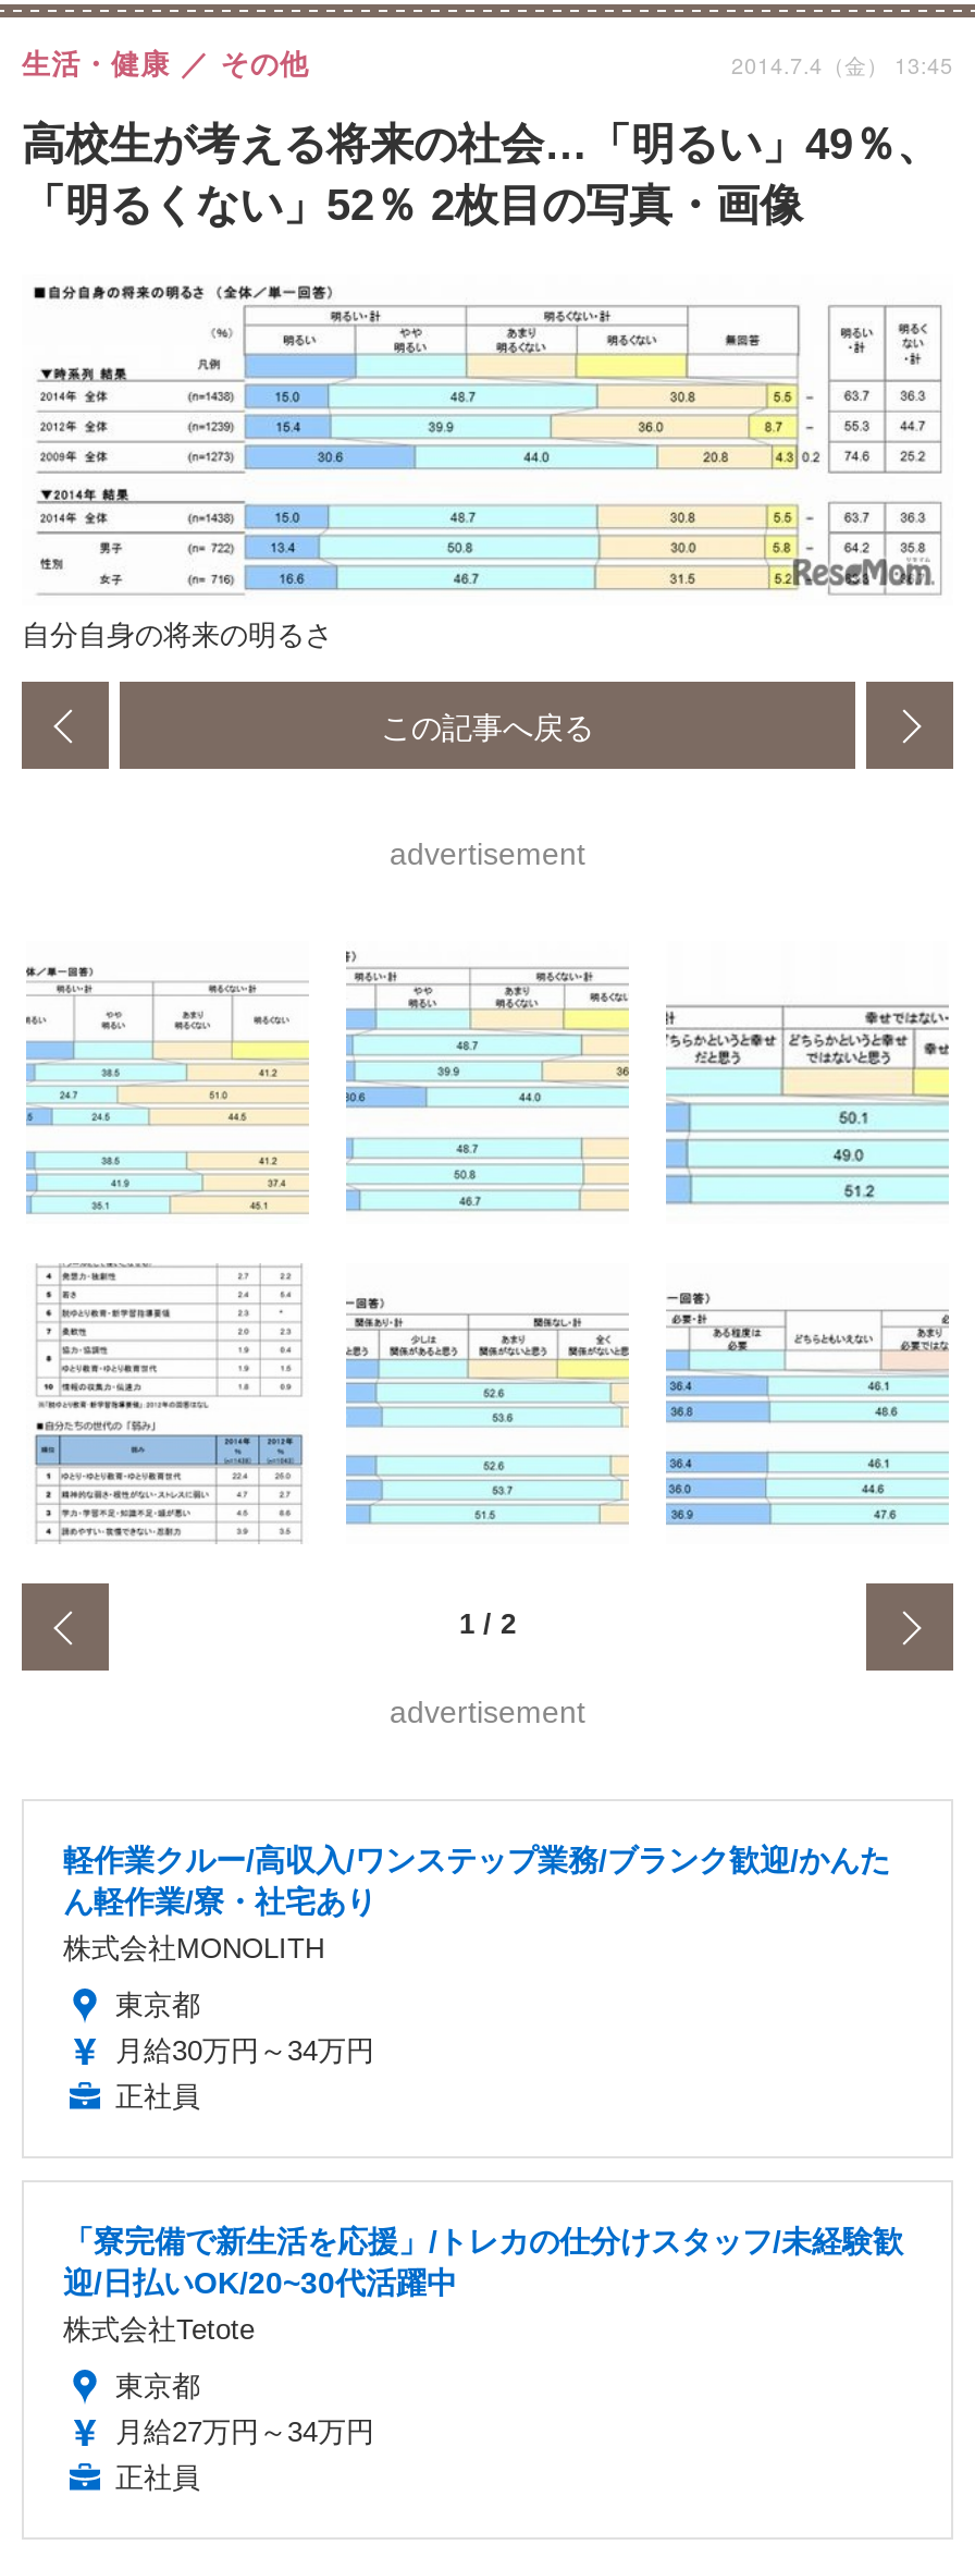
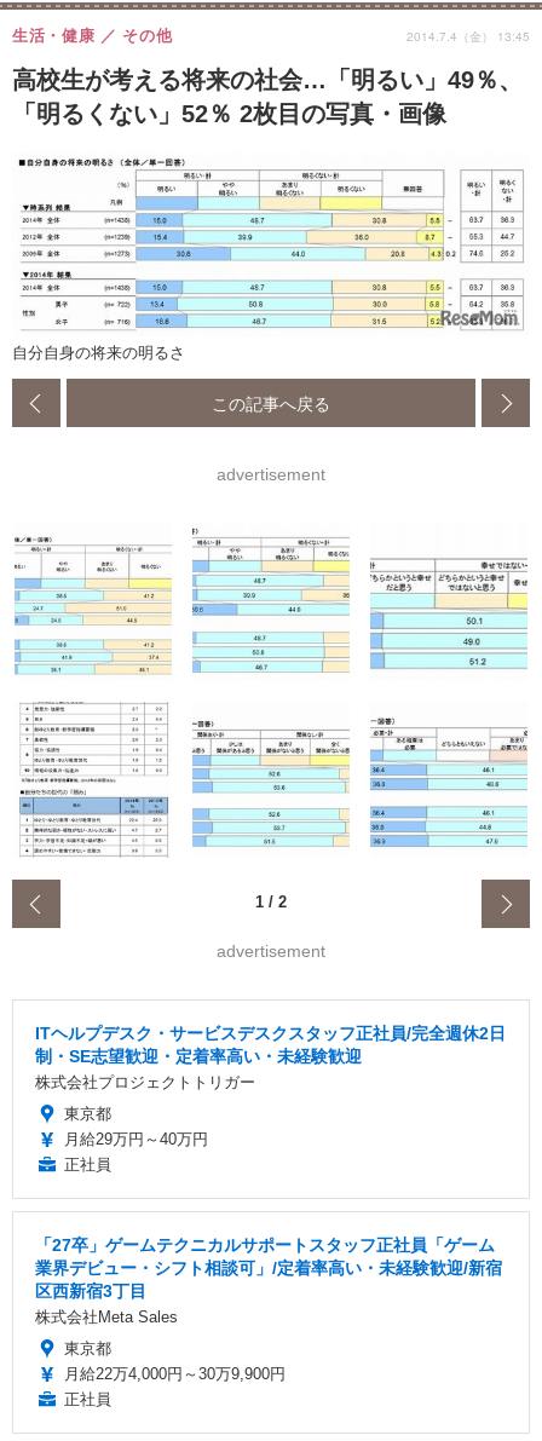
- 軽作業クルー/高収入/ワンステップ業務/ブランク歓迎/かんた
- ん軽作業/寮・社宅あり
- 株式会社MONOLITH
+ ITヘルプデスク・サービスデスクスタッフ正社員/完全週休2日
+ 制・SE志望歓迎・定着率高い・未経験歓迎
+ 株式会社プロジェクトトリガー

- 月給30万円～34万円
+ 月給29万円～40万円

- 「寮完備で新生活を応援」/トレカの仕分けスタッフ/未経験歓
- 迎/日払いOK/20~30代活躍中
- 株式会社Tetote
+ 「27卒」ゲームテクニカルサポートスタッフ正社員「ゲーム
+ 業界デビュー・シフト相談可」/定着率高い・未経験歓迎/新宿
+ 区西新宿3丁目
+ 株式会社Meta Sales

- 月給27万円～34万円
+ 月給22万4,000円～30万9,900円
